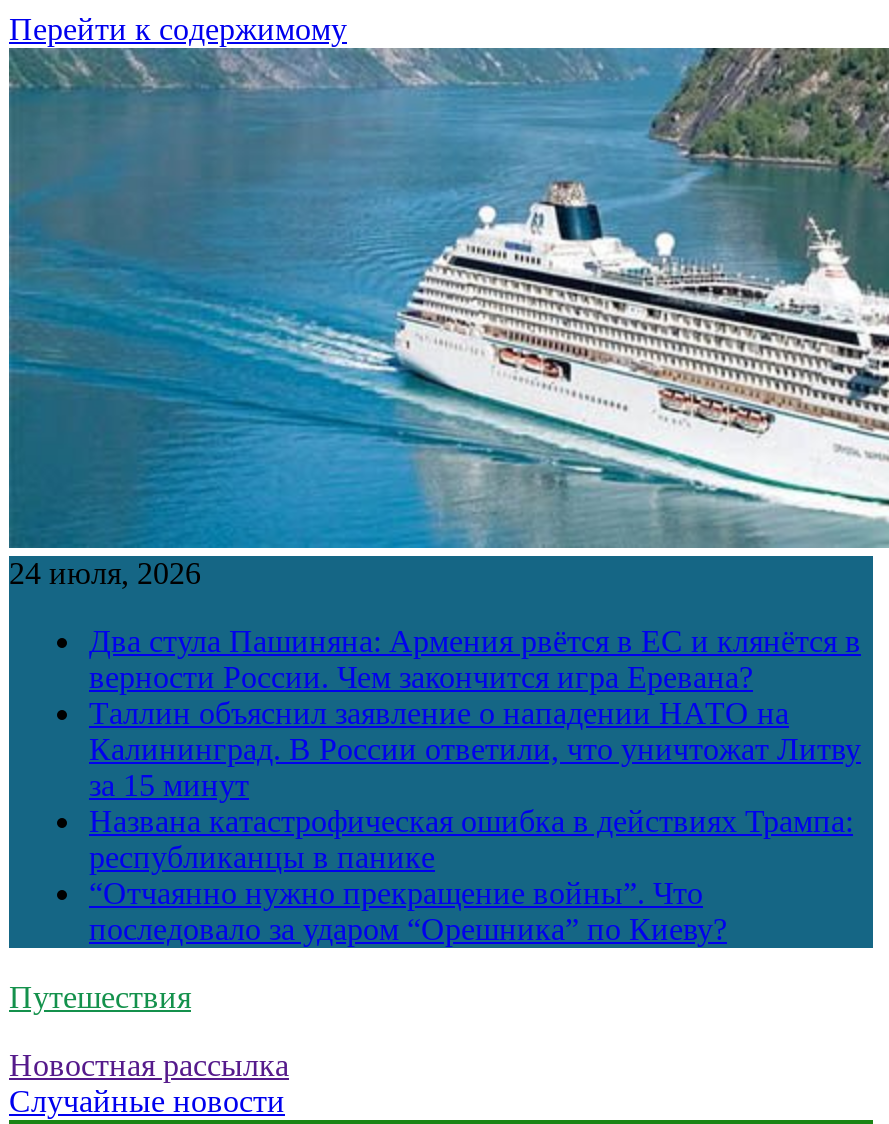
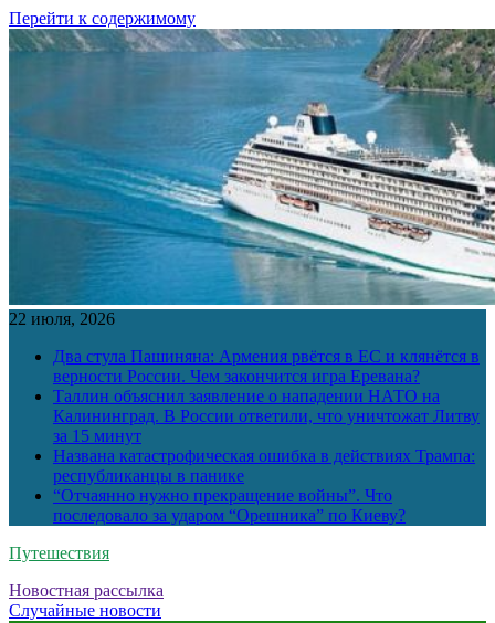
- 24 июля, 2026
+ 22 июля, 2026
